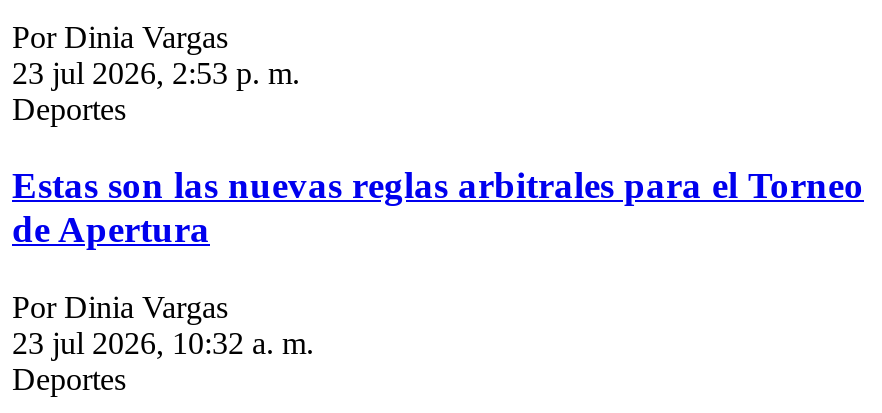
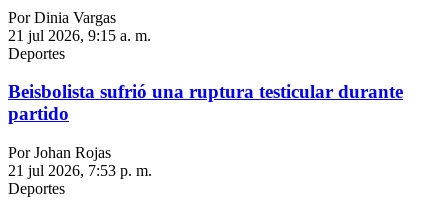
- 23 jul 2026, 2:53 p. m.
+ 21 jul 2026, 9:15 a. m.

- Estas son las nuevas reglas arbitrales para el Torneo
- de Apertura
+ Beisbolista sufrió una ruptura testicular durante
+ partido

- Por Dinia Vargas
- 23 jul 2026, 10:32 a. m.
+ Por Johan Rojas
+ 21 jul 2026, 7:53 p. m.
